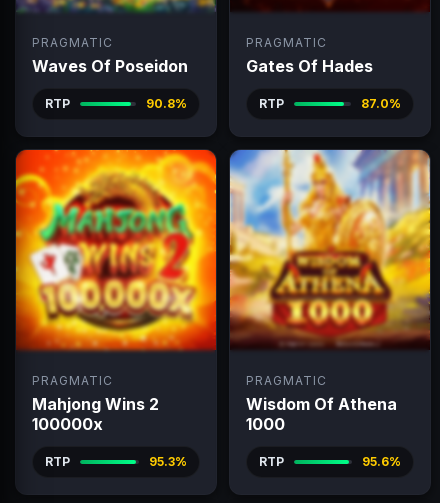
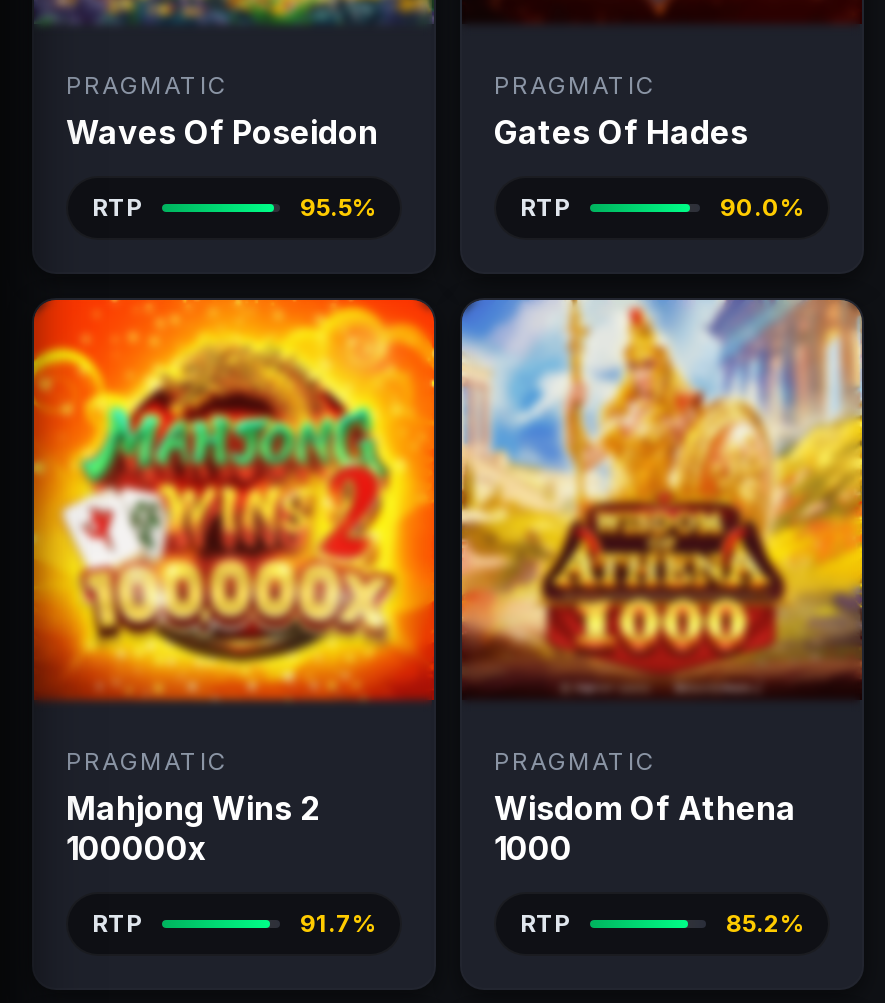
- 90.8%
+ 95.5%

- 87.0%
+ 90.0%

- 95.3%
+ 91.7%

- 95.6%
+ 85.2%
